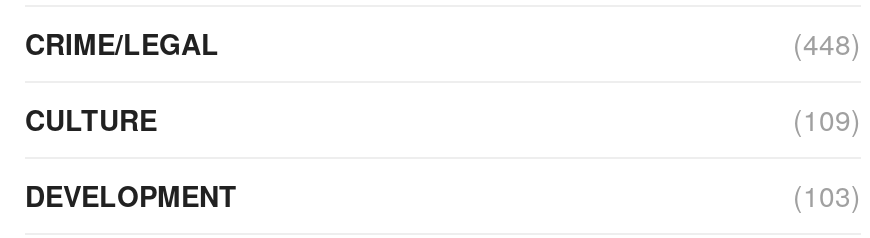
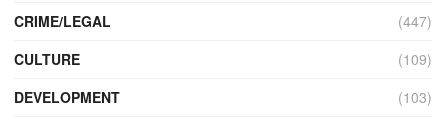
- (448)
+ (447)
